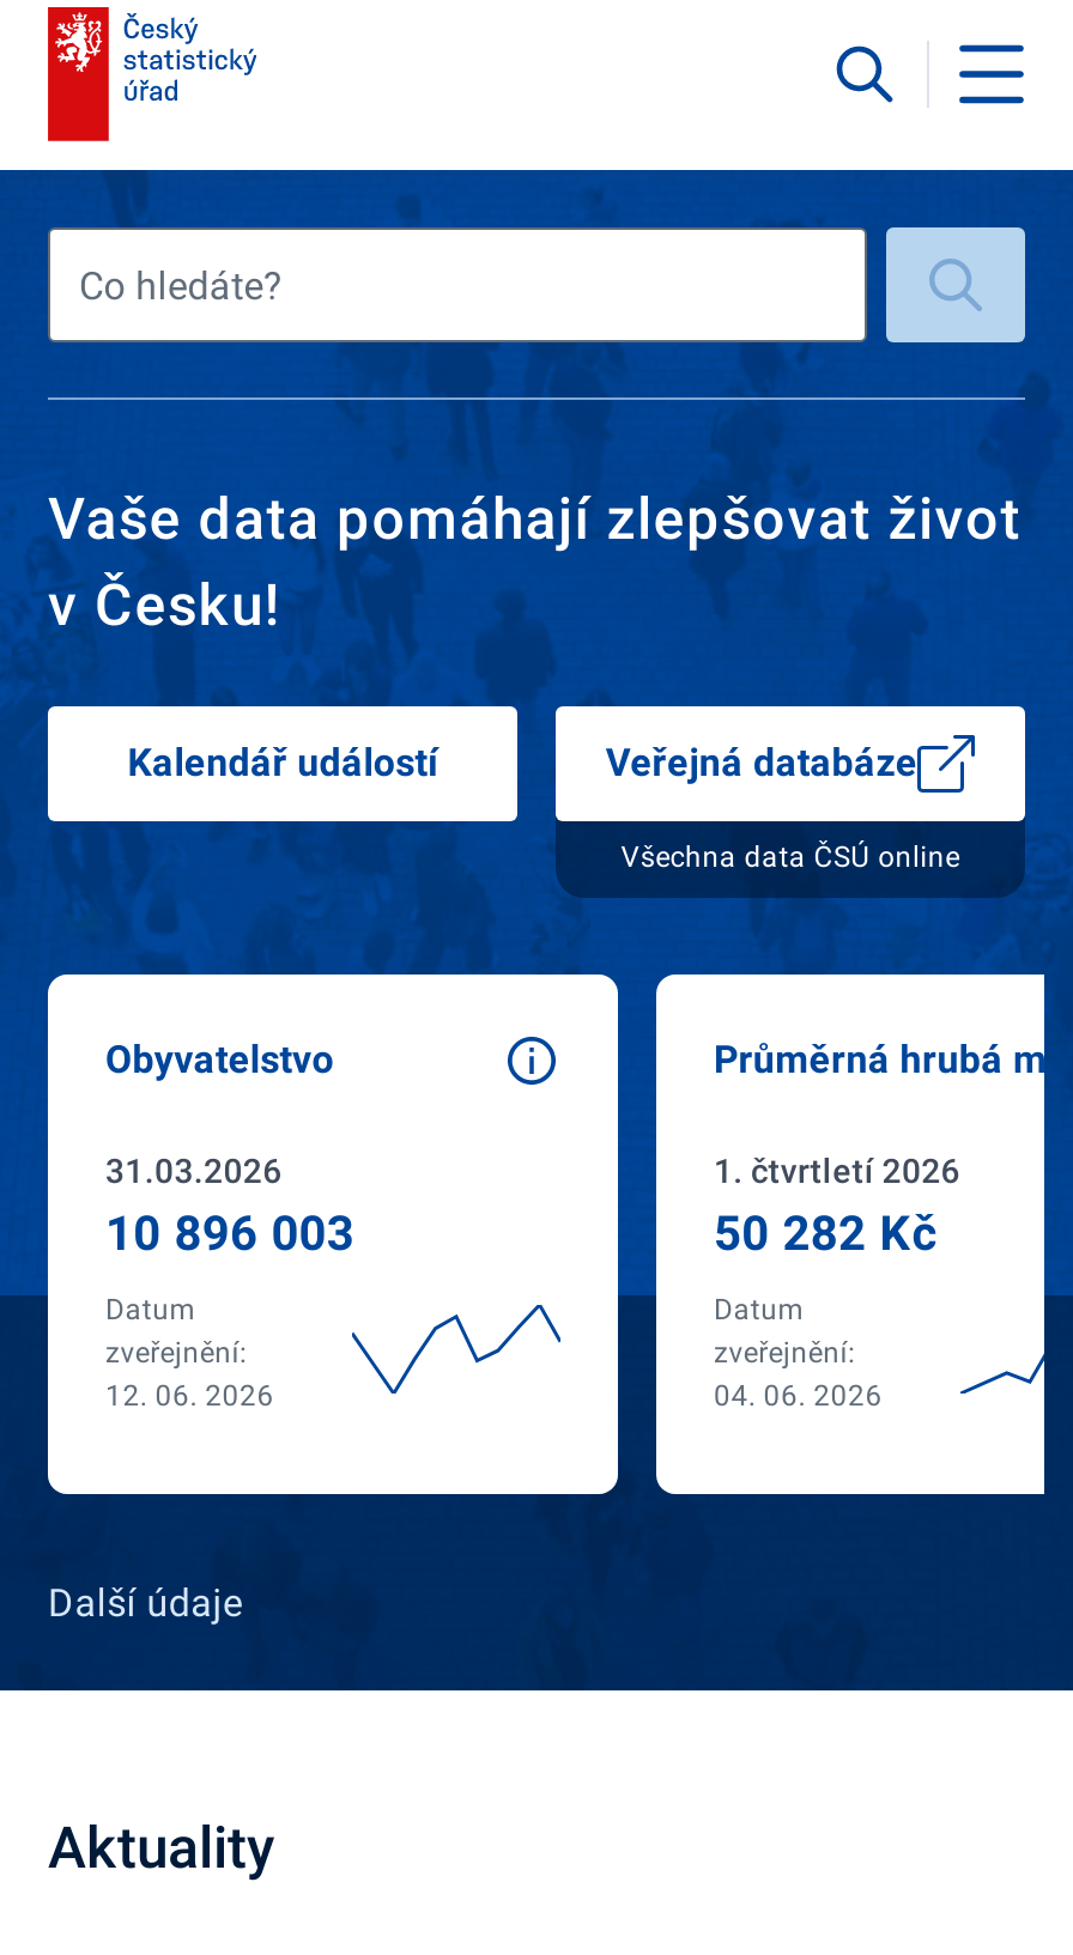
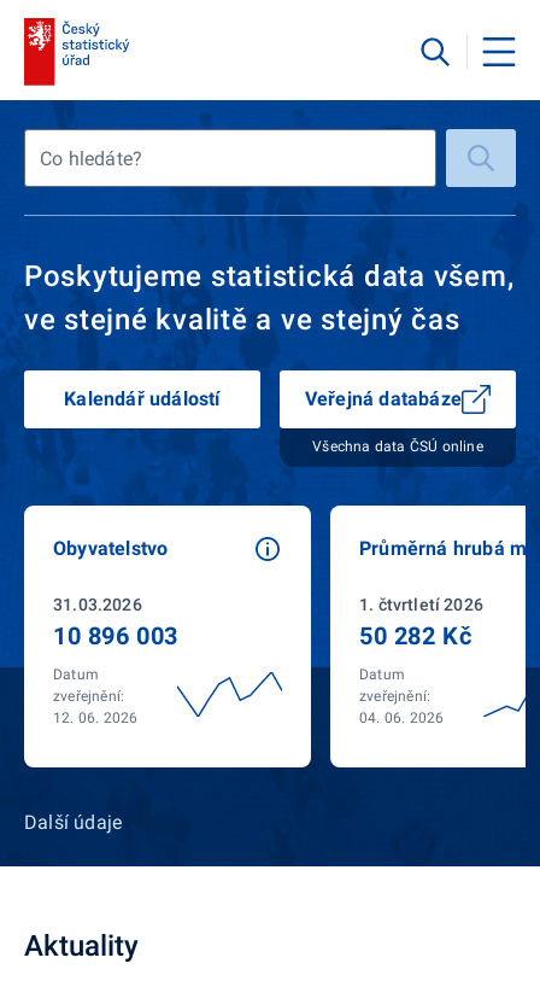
- Vaše data pomáhají zlepšovat život
- v Česku!
+ Poskytujeme statistická data všem,
+ ve stejné kvalitě a ve stejný čas
